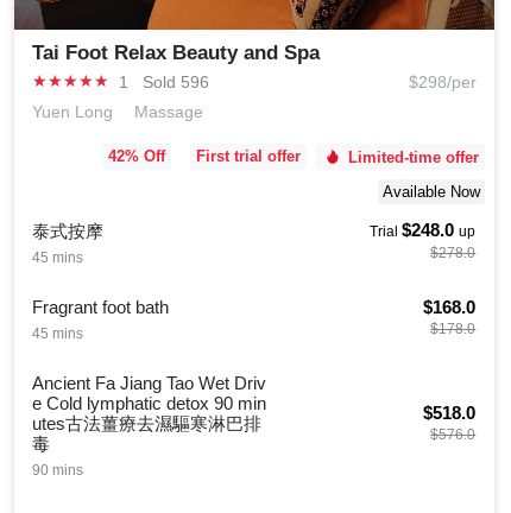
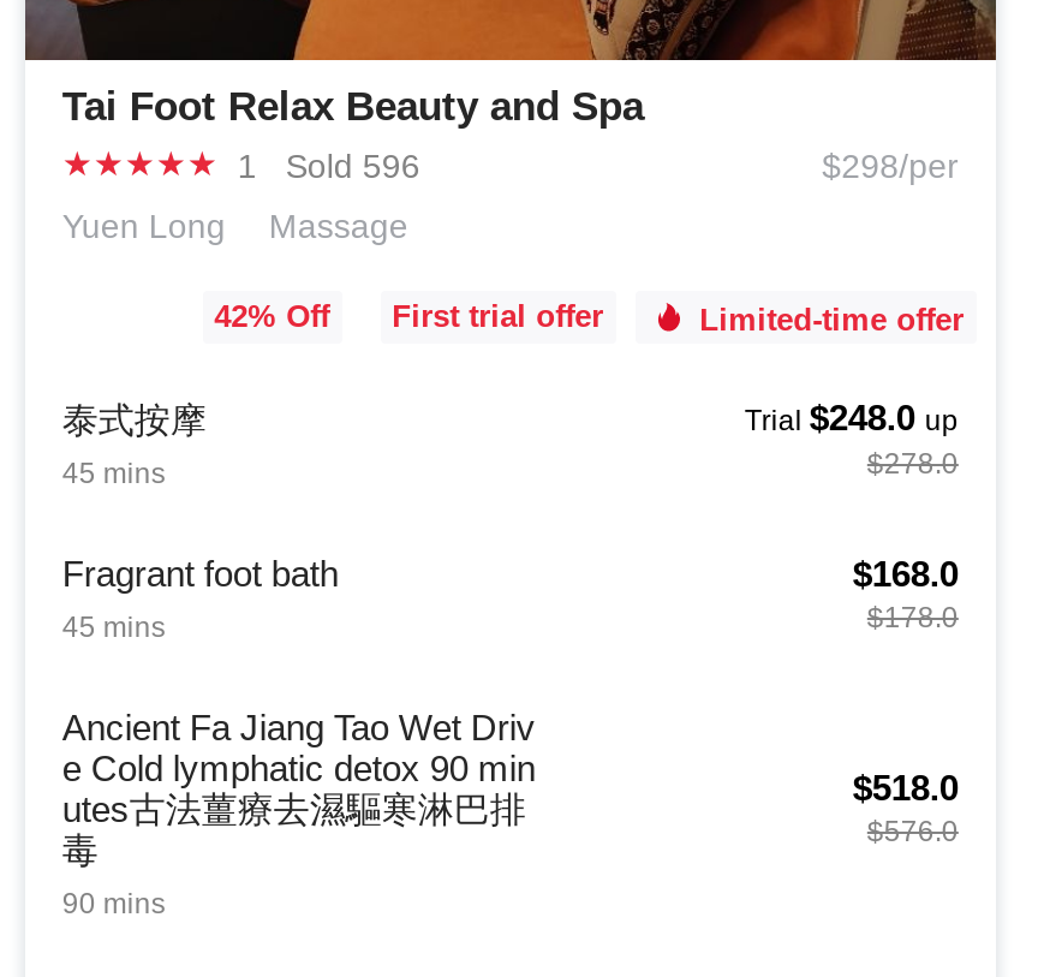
- Available Now
